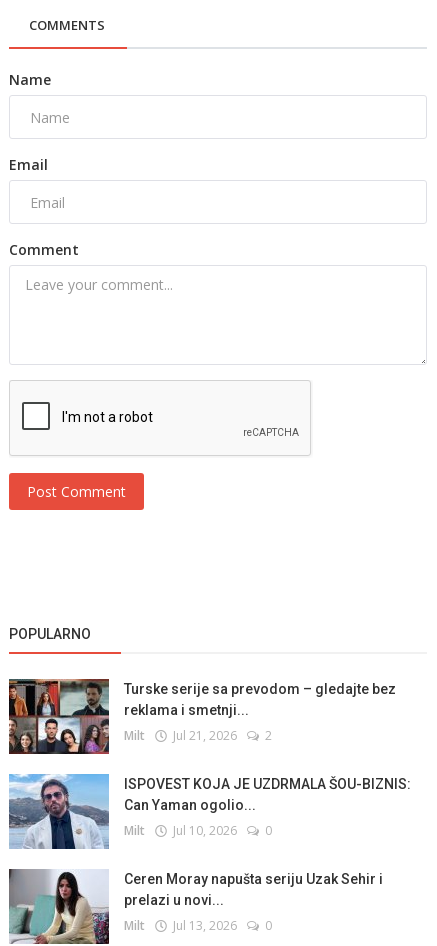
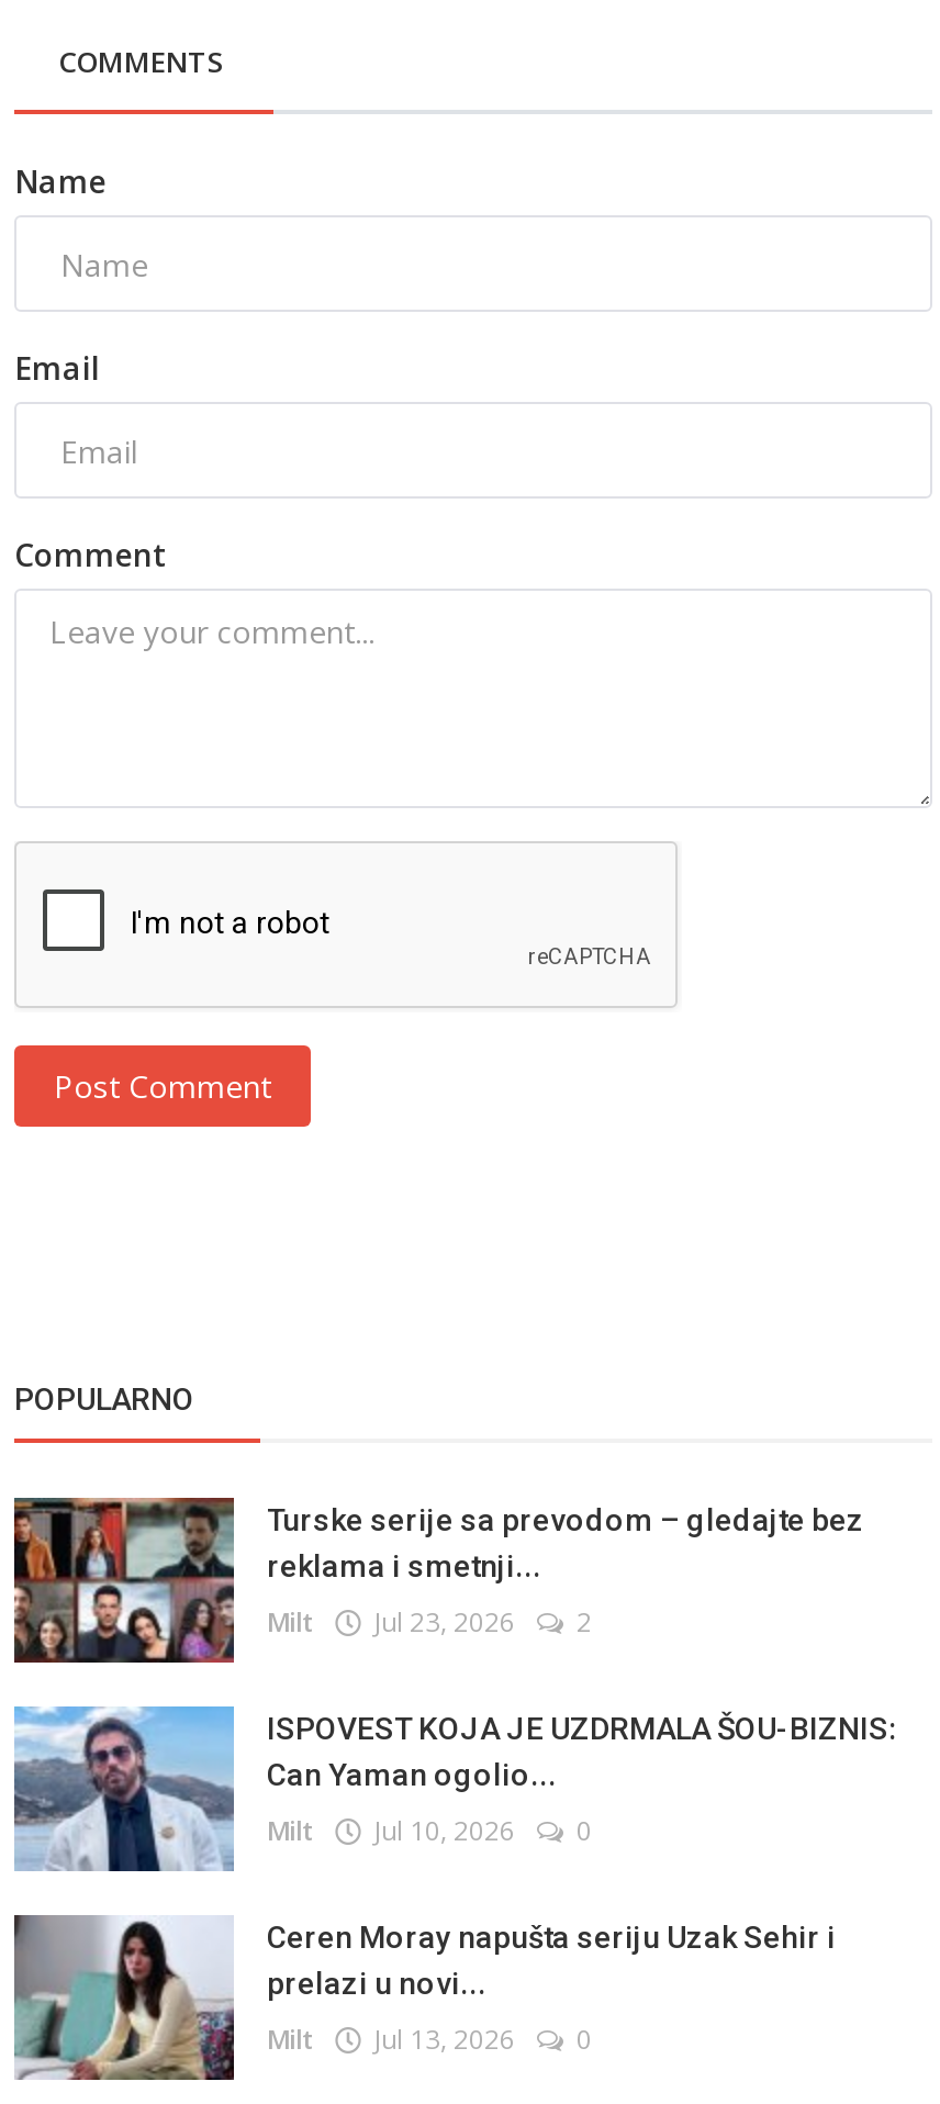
- Milt Jul 21, 2026 2
+ Milt Jul 23, 2026 2
